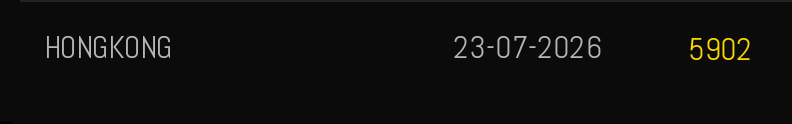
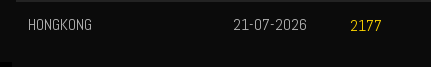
- 23-07-2026
+ 21-07-2026

- 5902
+ 2177
